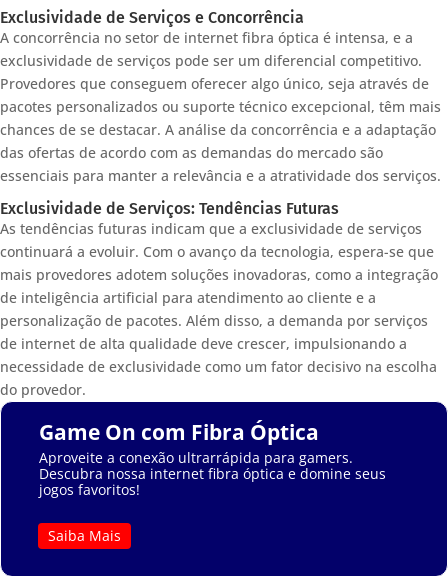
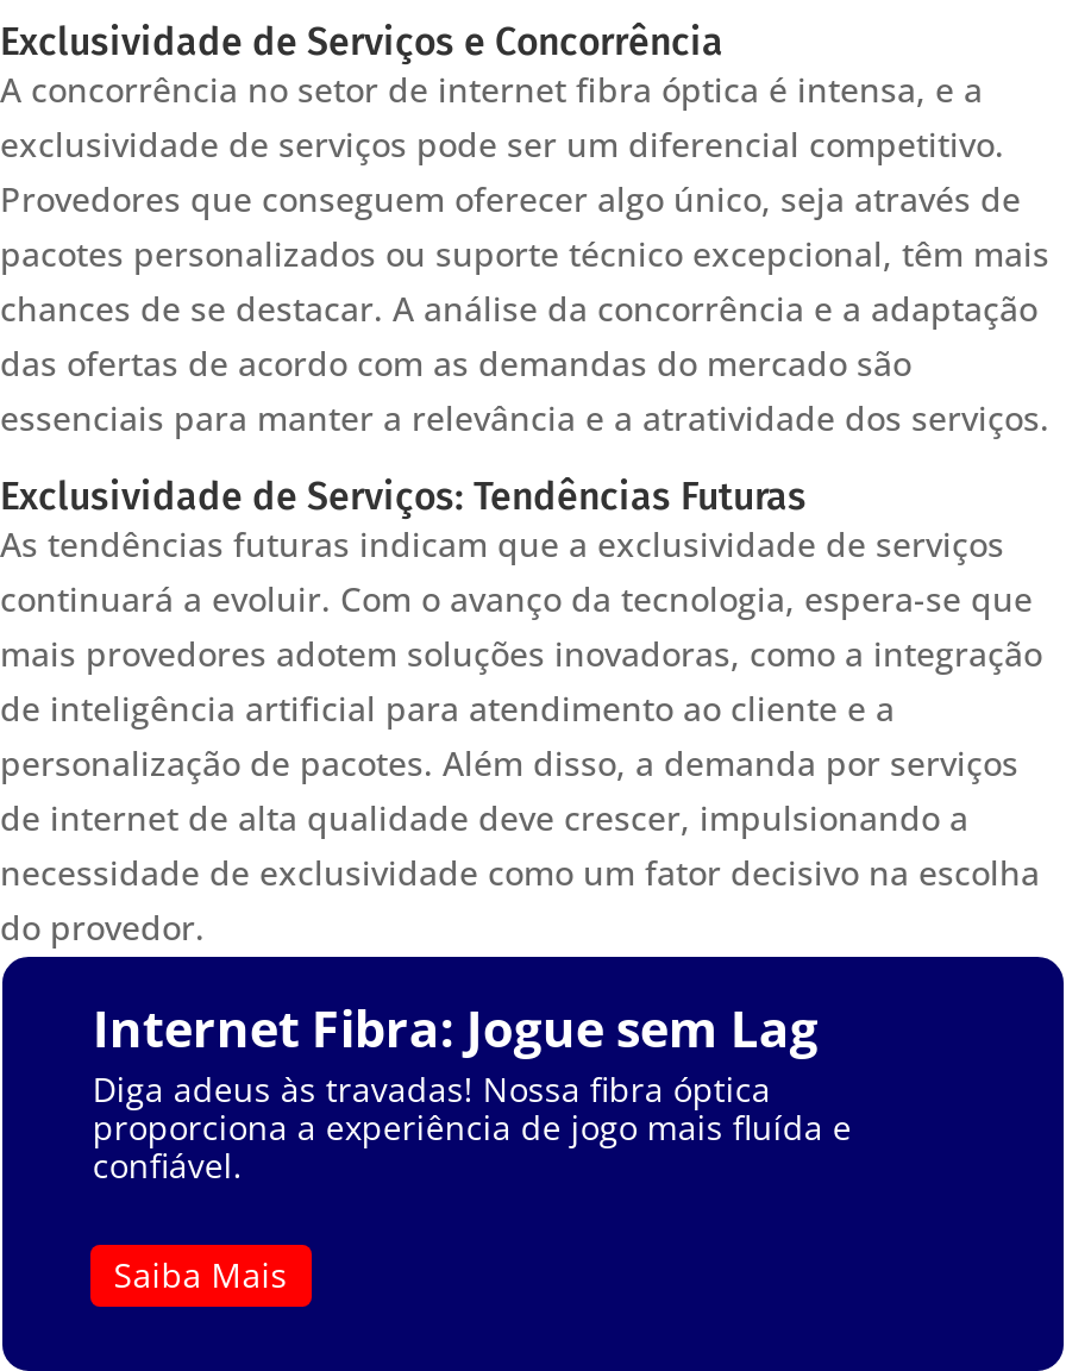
- Game On com Fibra Óptica
- Aproveite a conexão ultrarrápida para gamers.
- Descubra nossa internet fibra óptica e domine seus
- jogos favoritos!
+ Internet Fibra: Jogue sem Lag
+ Diga adeus às travadas! Nossa fibra óptica
+ proporciona a experiência de jogo mais fluída e
+ confiável.
